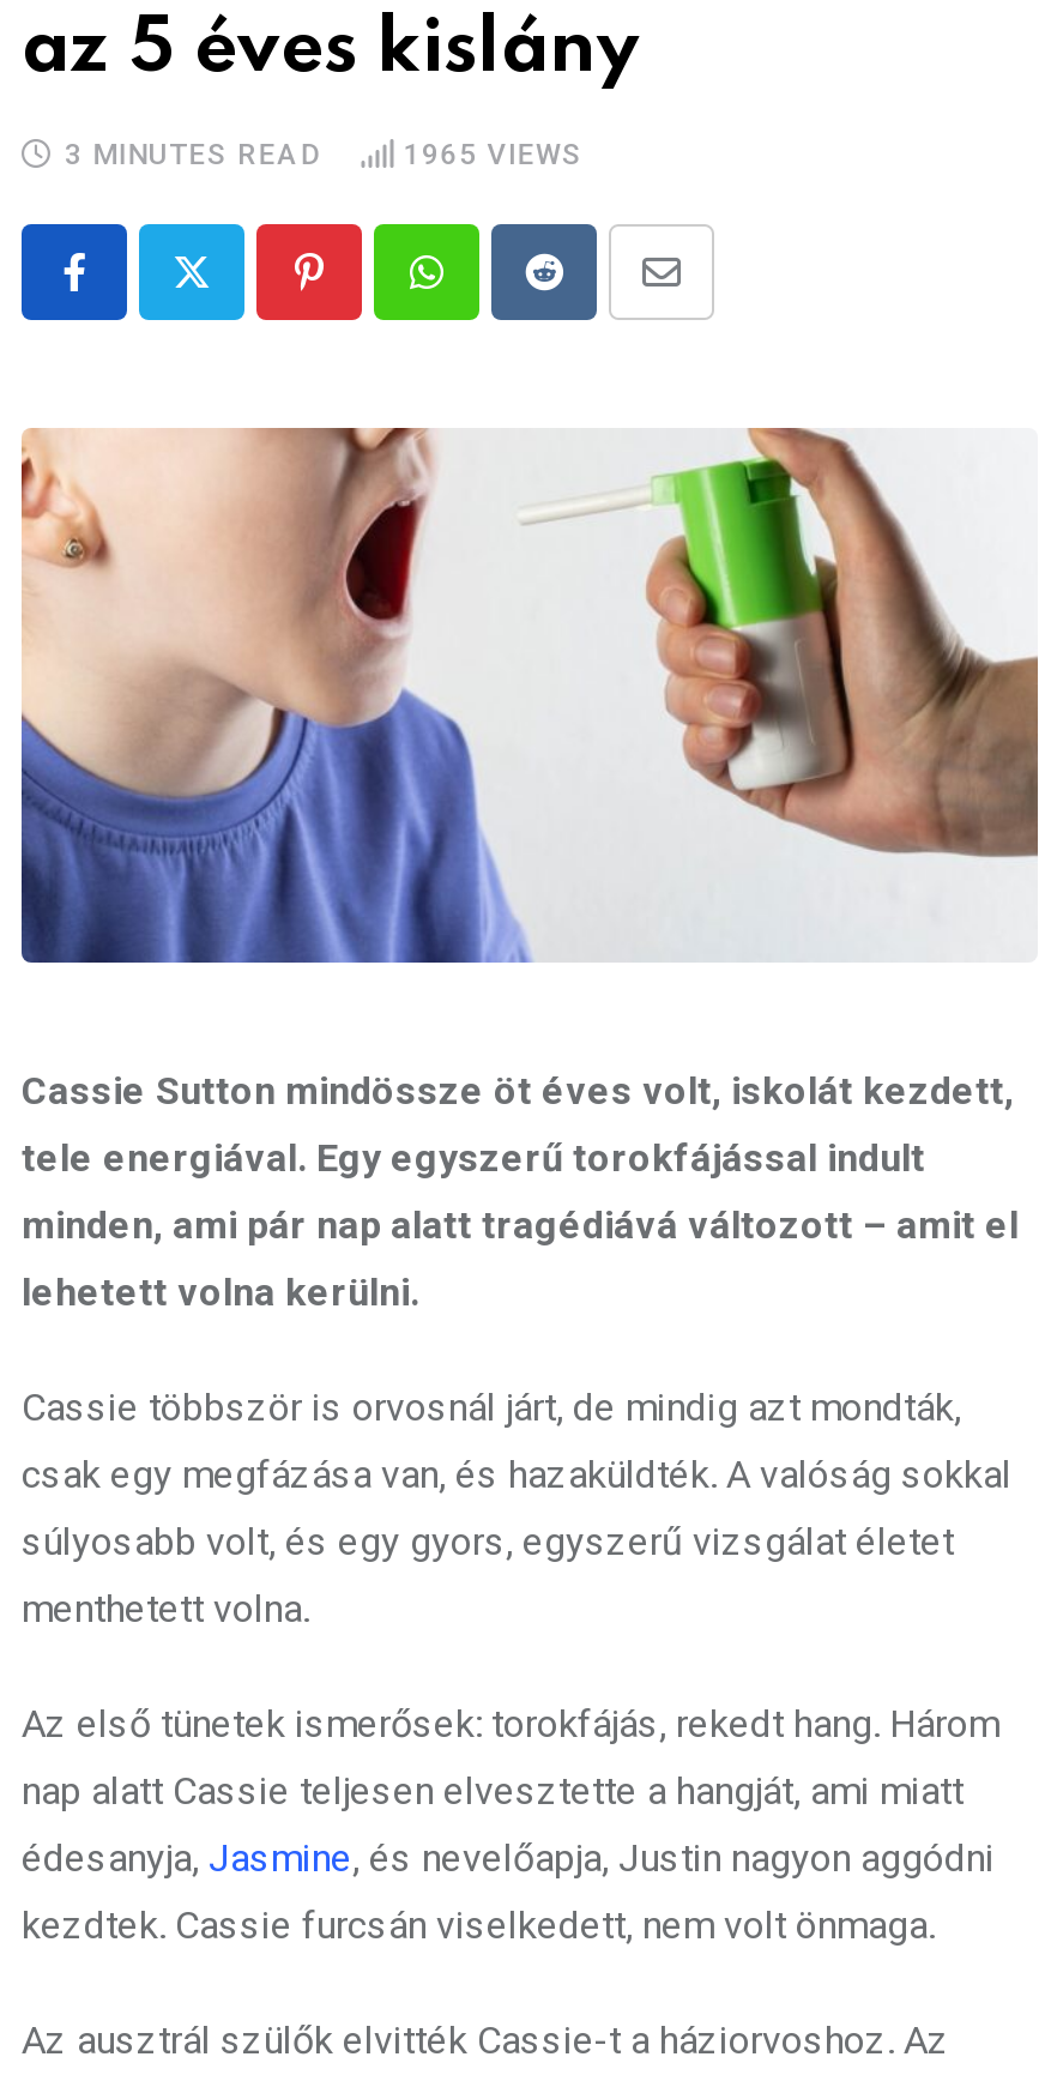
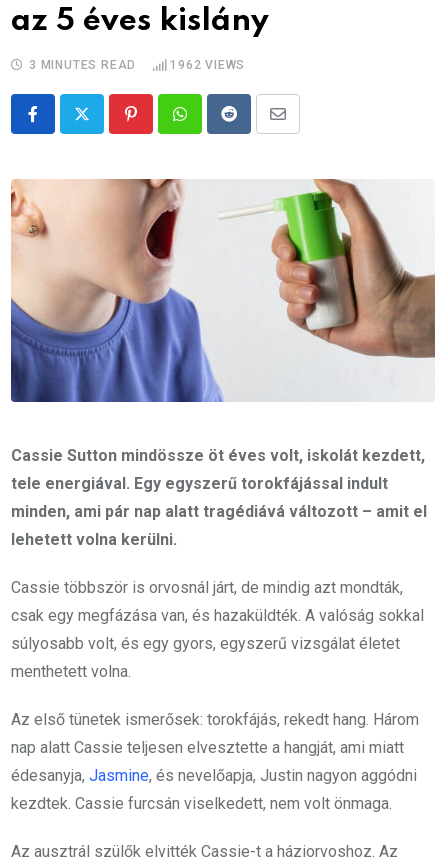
- 1965 VIEWS
+ 1962 VIEWS
